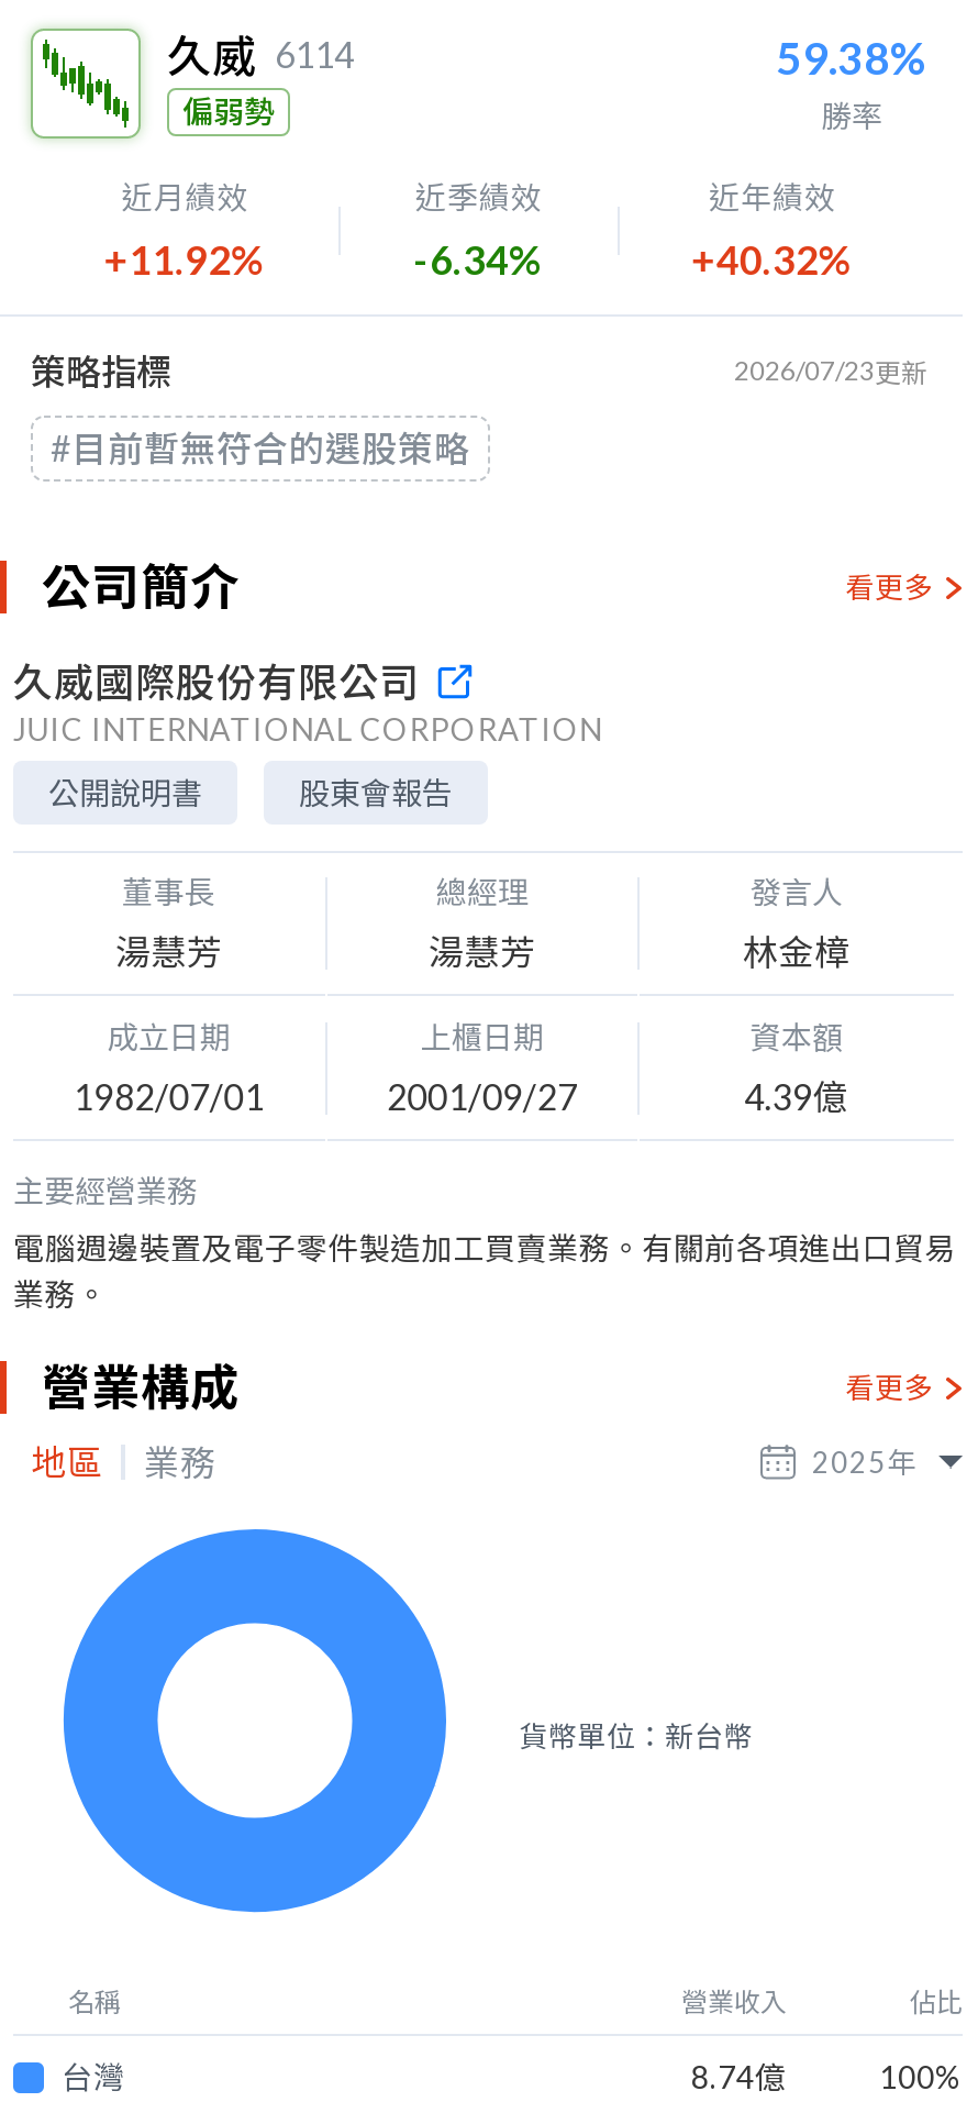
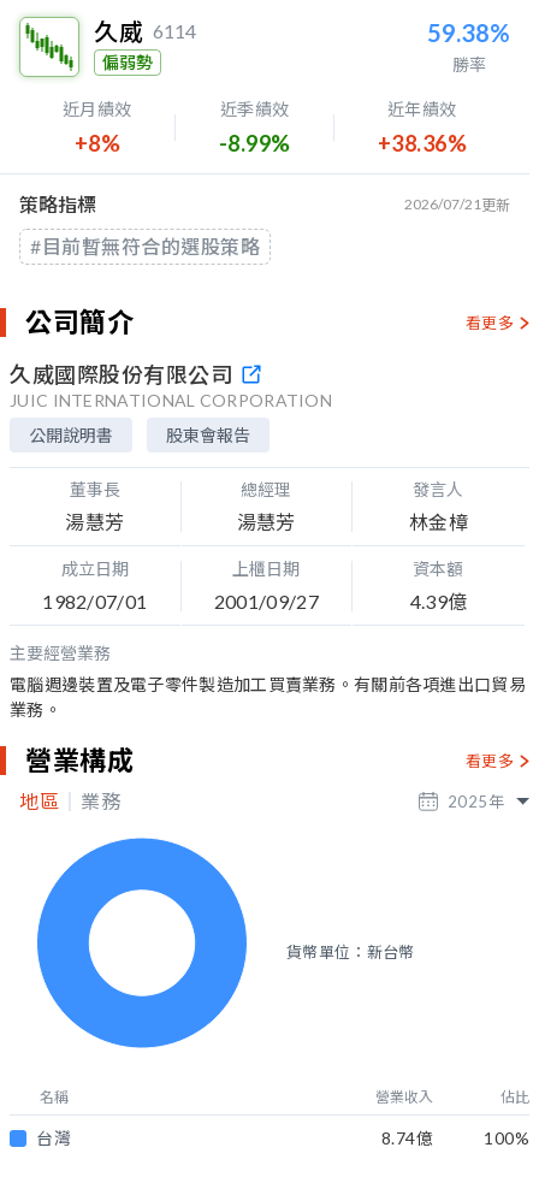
- +11.92%
+ +8%

- -6.34%
+ -8.99%

- +40.32%
+ +38.36%

- 2026/07/23更新
+ 2026/07/21更新
